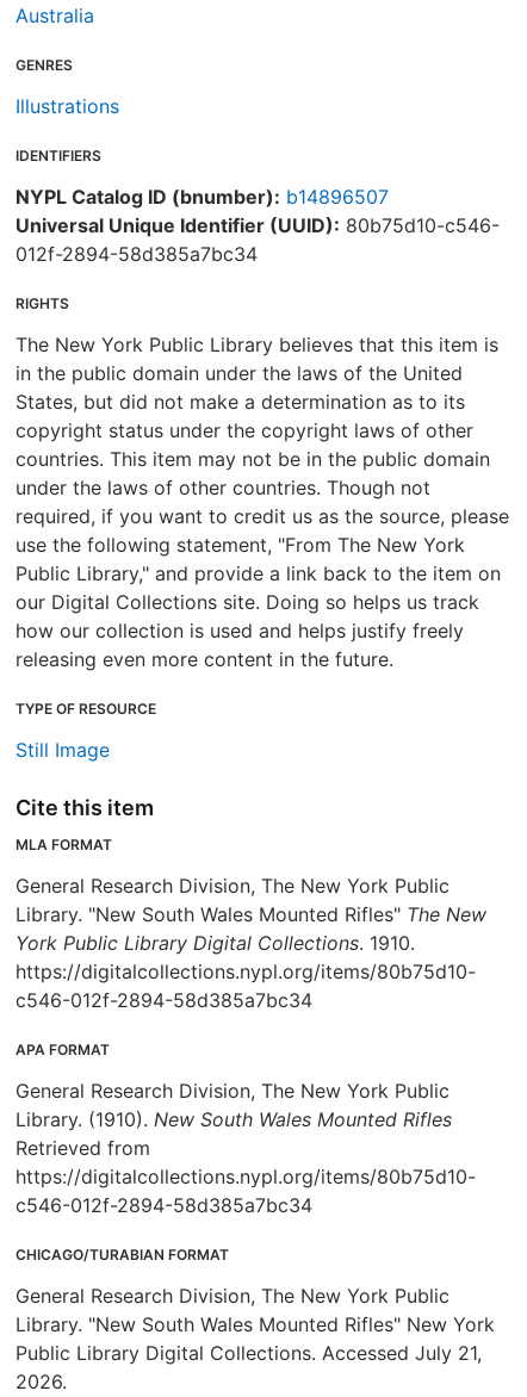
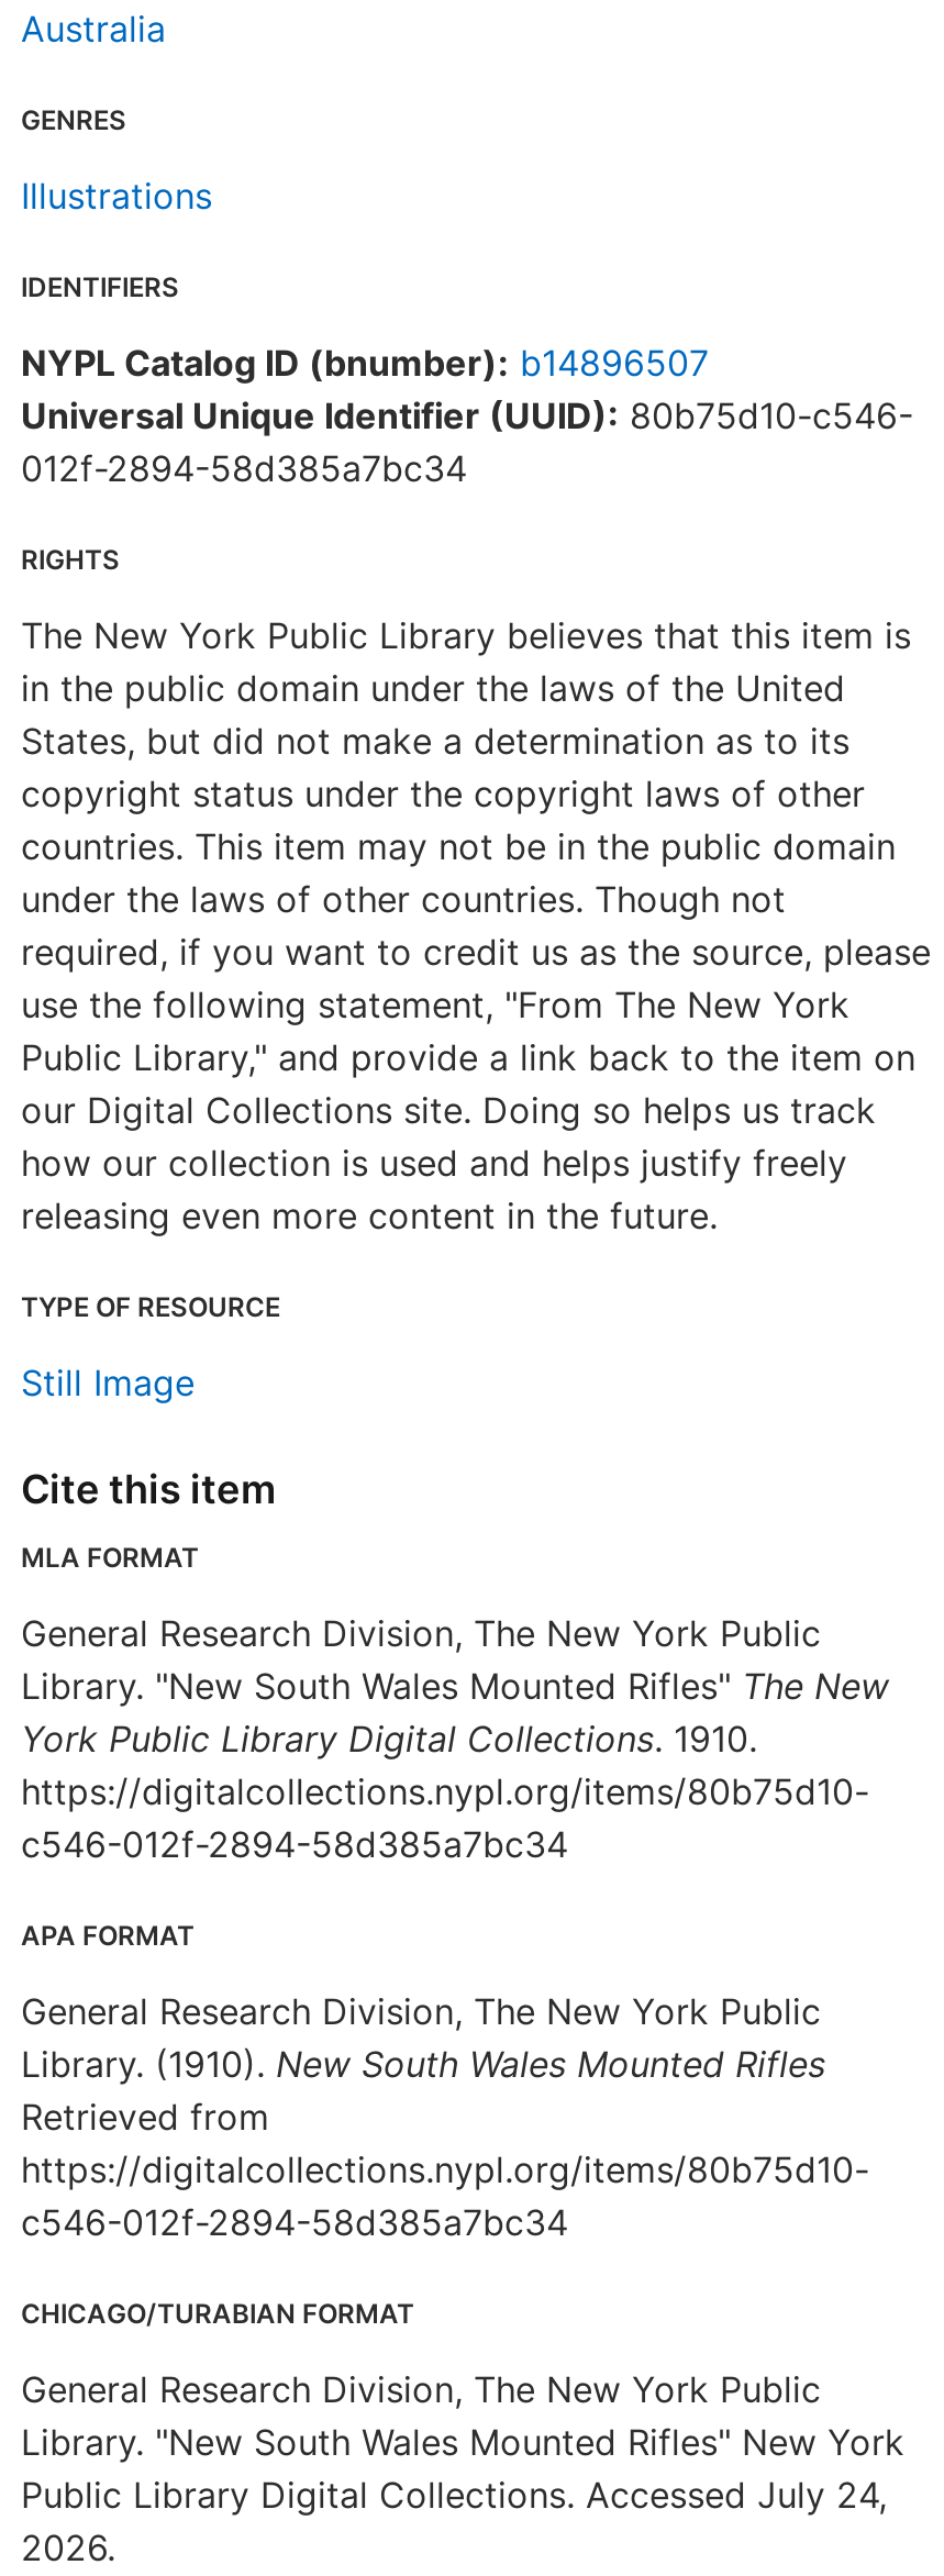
- Public Library Digital Collections. Accessed July 21,
+ Public Library Digital Collections. Accessed July 24,
